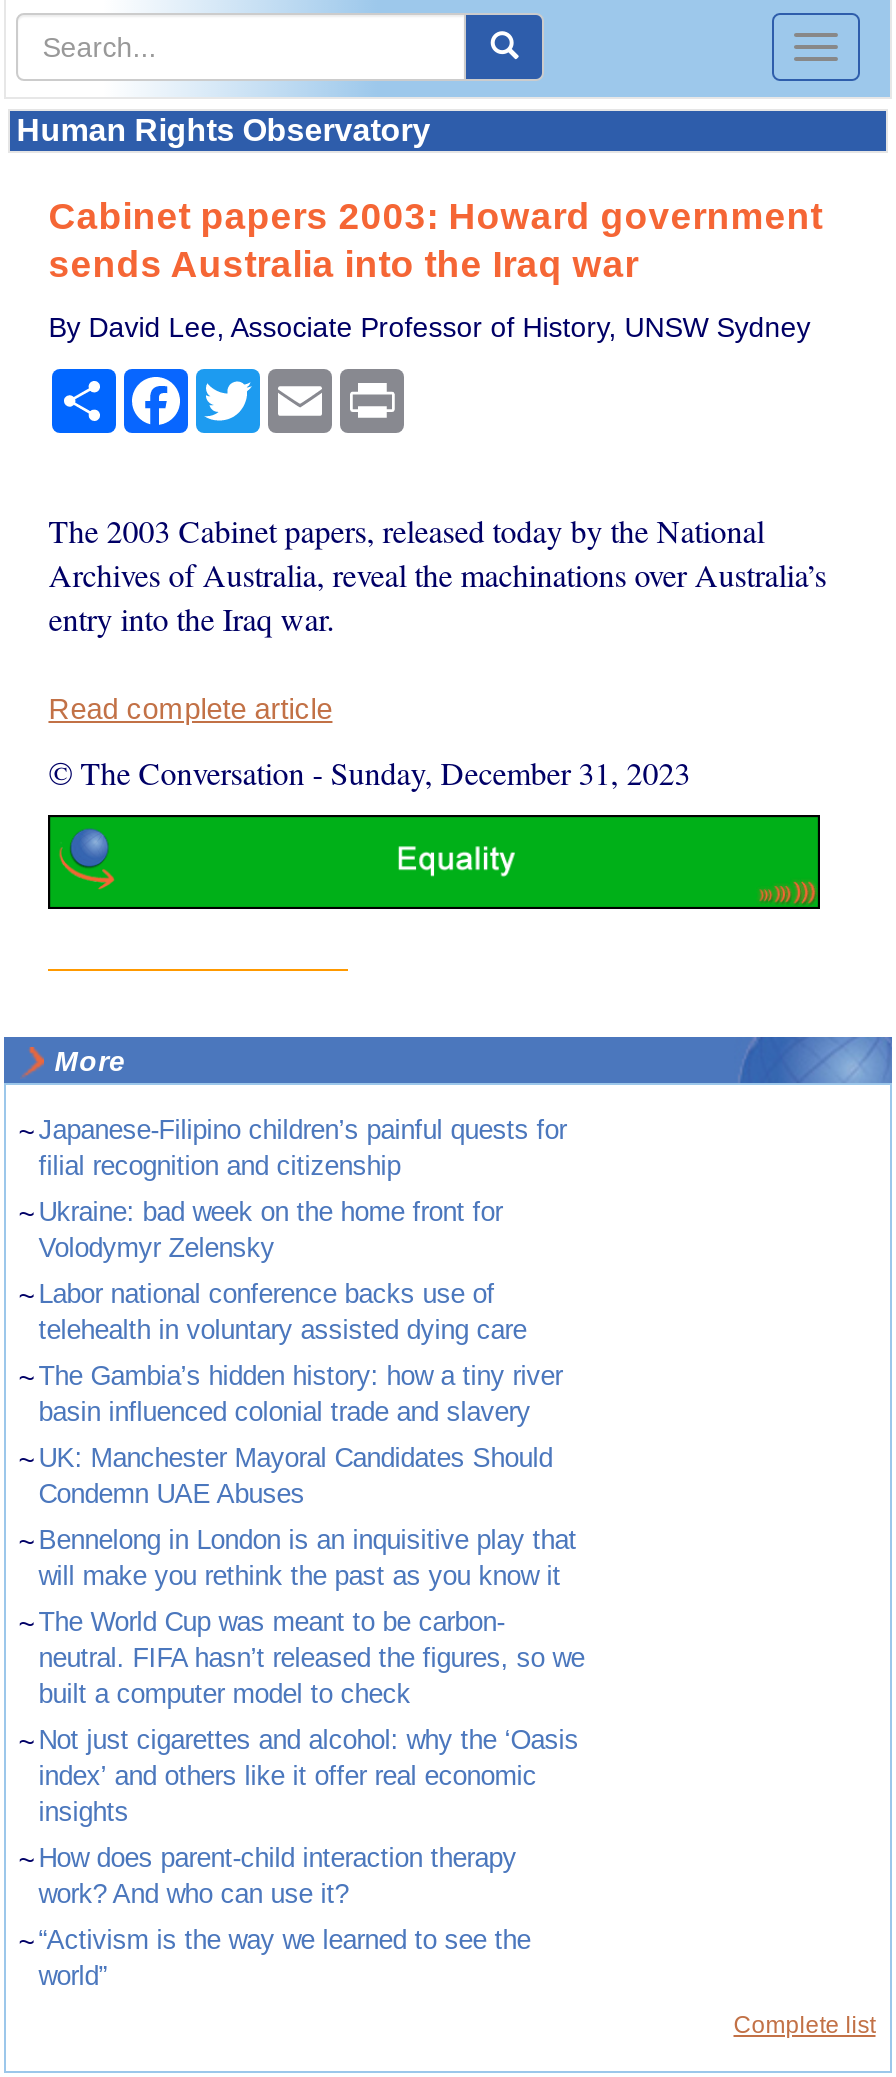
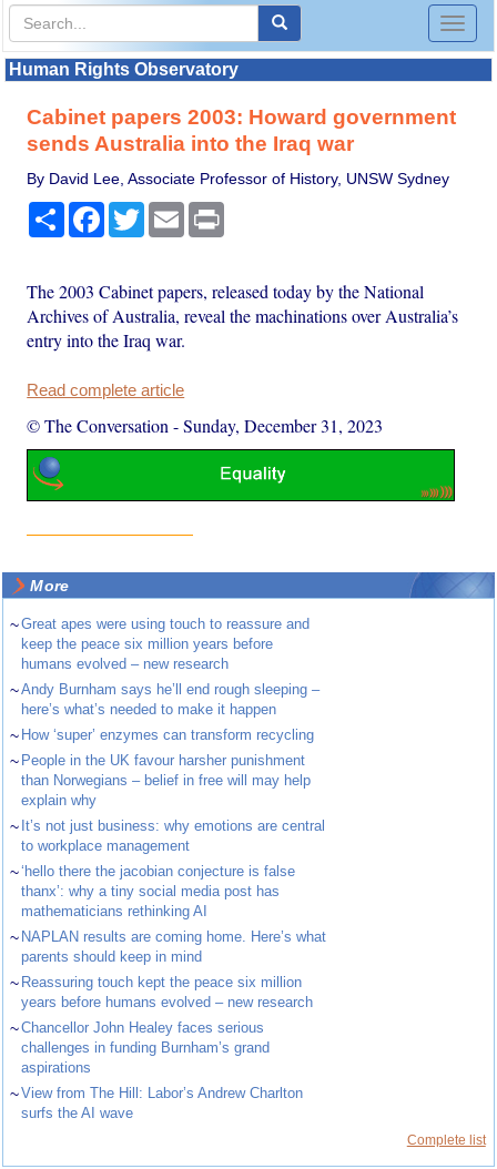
- ~ Japanese-Filipino children’s painful quests for
- filial recognition and citizenship
- ~ Ukraine: bad week on the home front for
- Volodymyr Zelensky
- ~ Labor national conference backs use of
- telehealth in voluntary assisted dying care
- ~ The Gambia’s hidden history: how a tiny river
- basin influenced colonial trade and slavery
- ~ UK: Manchester Mayoral Candidates Should
- Condemn UAE Abuses
- ~ Bennelong in London is an inquisitive play that
- will make you rethink the past as you know it
- ~ The World Cup was meant to be carbon-
- neutral. FIFA hasn’t released the figures, so we
- built a computer model to check
- ~ Not just cigarettes and alcohol: why the ‘Oasis
- index’ and others like it offer real economic
- insights
- ~ How does parent-child interaction therapy
- work? And who can use it?
- ~ “Activism is the way we learned to see the
- world”
+ ~ Great apes were using touch to reassure and
+ keep the peace six million years before
+ humans evolved – new research
+ ~ Andy Burnham says he’ll end rough sleeping –
+ here’s what’s needed to make it happen
+ ~ How ‘super’ enzymes can transform recycling
+ ~ People in the UK favour harsher punishment
+ than Norwegians – belief in free will may help
+ explain why
+ ~ It’s not just business: why emotions are central
+ to workplace management
+ ~ ‘hello there the jacobian conjecture is false
+ thanx’: why a tiny social media post has
+ mathematicians rethinking AI
+ ~ NAPLAN results are coming home. Here’s what
+ parents should keep in mind
+ ~ Reassuring touch kept the peace six million
+ years before humans evolved – new research
+ ~ Chancellor John Healey faces serious
+ challenges in funding Burnham’s grand
+ aspirations
+ ~ View from The Hill: Labor’s Andrew Charlton
+ surfs the AI wave
